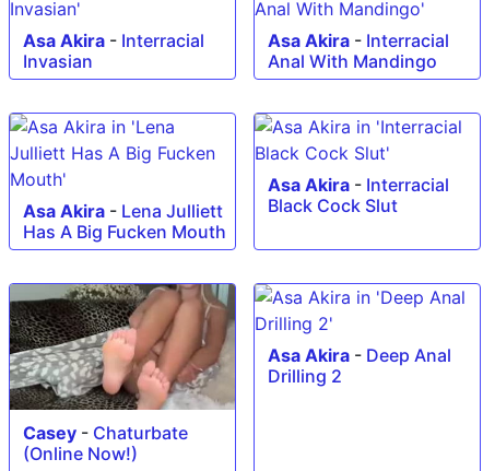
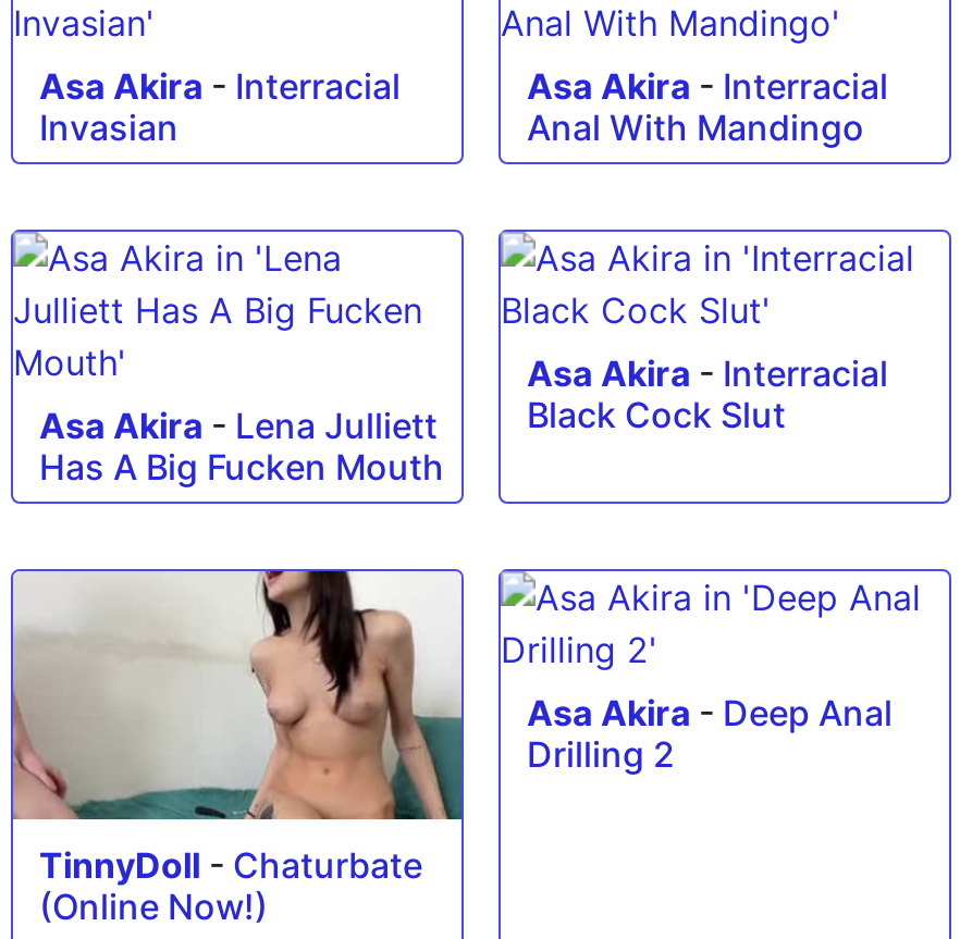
- [image]
- Casey - Chaturbate
+ [image]
+ TinnyDoll - Chaturbate
